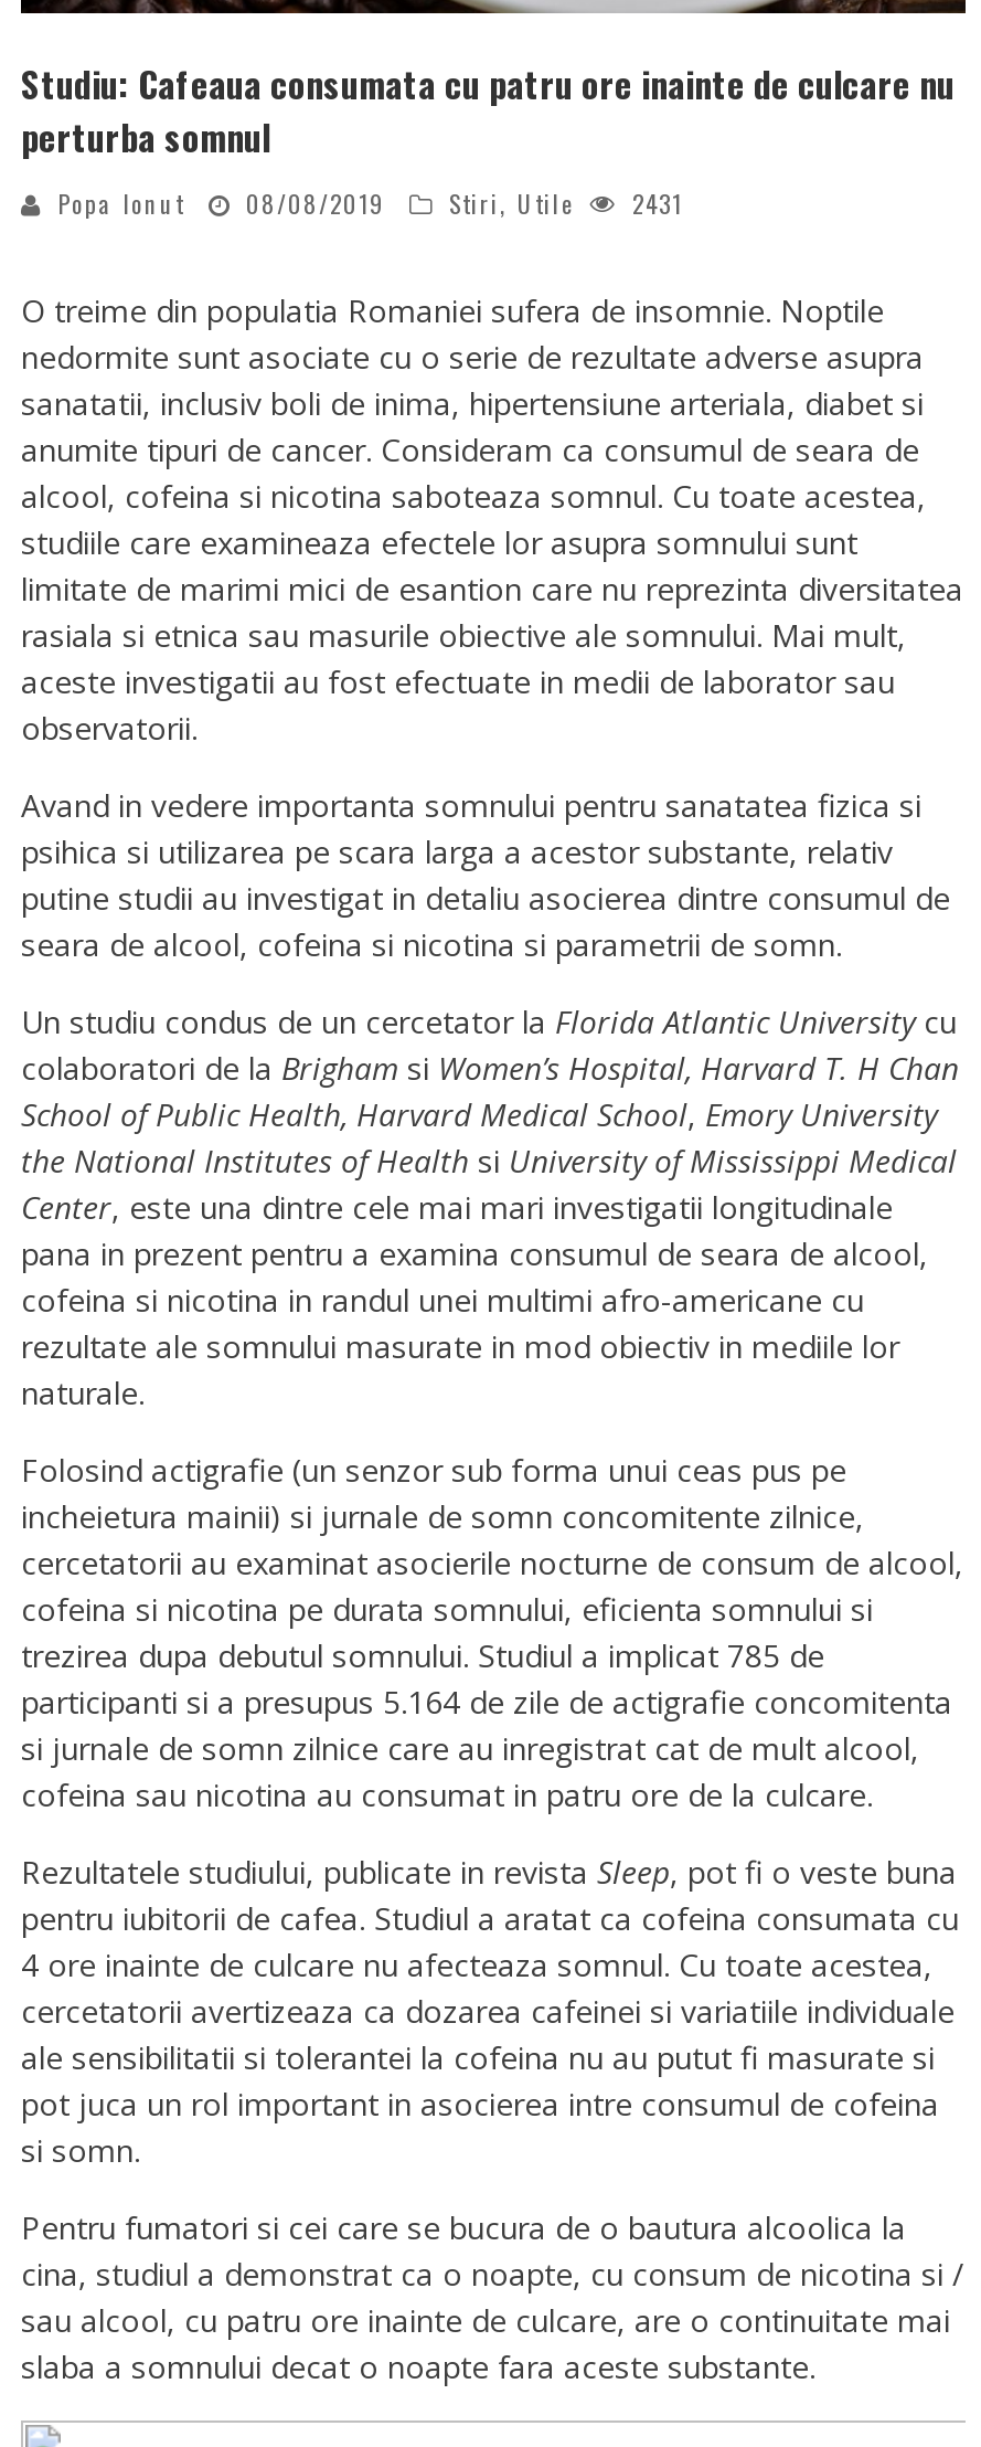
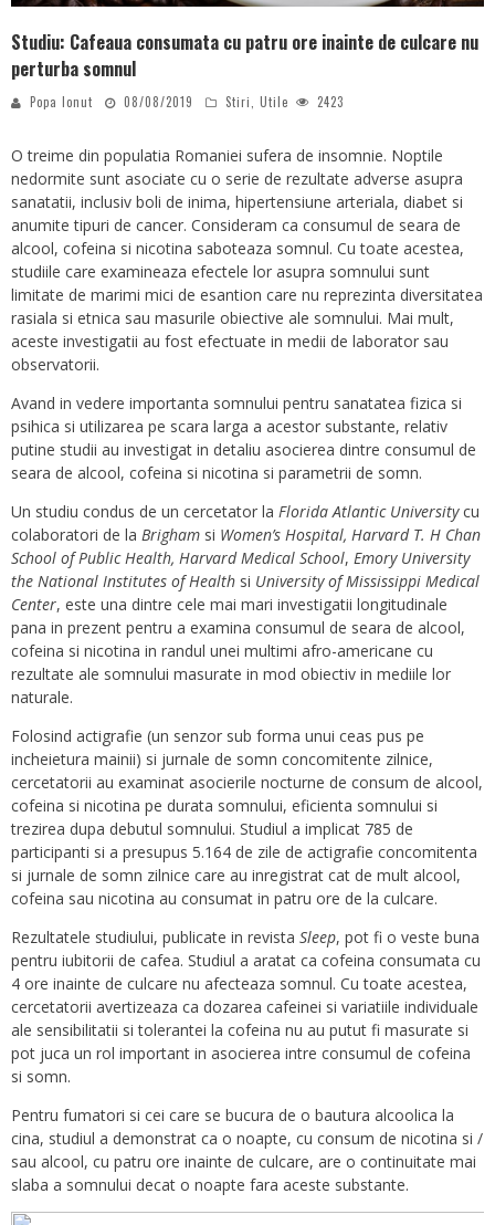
- Popa Ionut 08/08/2019 Stiri, Utile 2431
+ Popa Ionut 08/08/2019 Stiri, Utile 2423
